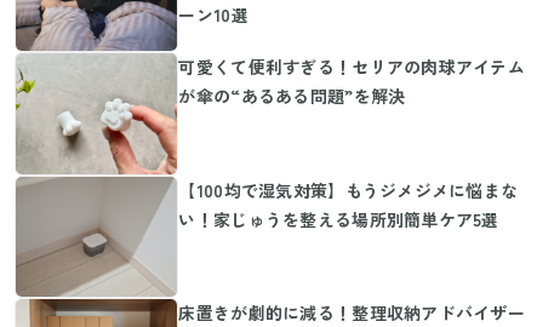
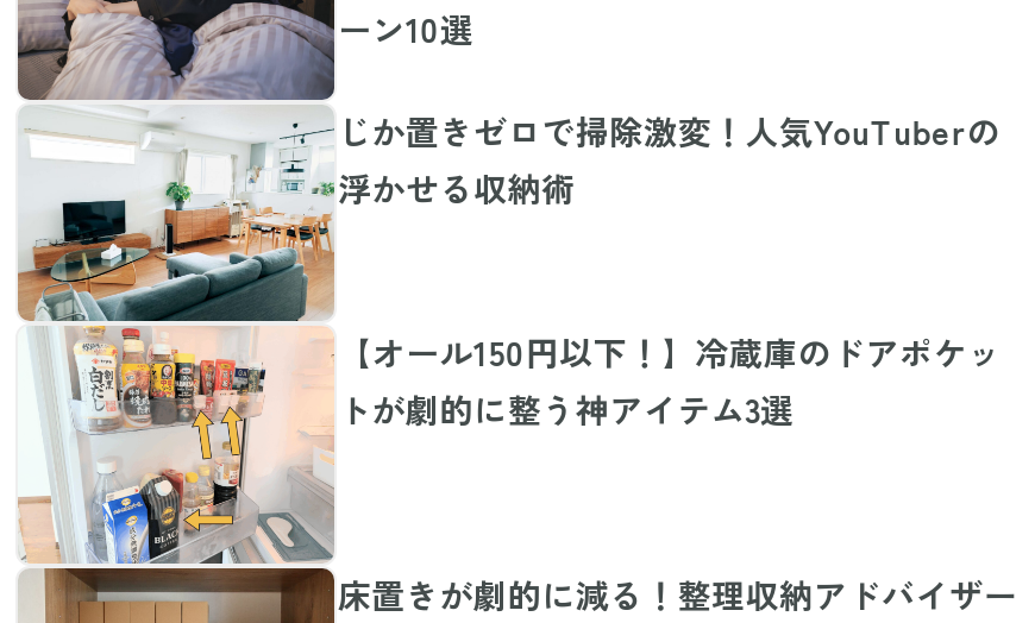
- [image]
- 可愛くて便利すぎる！セリアの肉球アイテム
- が傘の“あるある問題”を解決
+ [image]
+ じか置きゼロで掃除激変！人気YouTuberの
+ 浮かせる収納術

- 【100均で湿気対策】もうジメジメに悩まな
- い！家じゅうを整える場所別簡単ケア5選
+ 【オール150円以下！】冷蔵庫のドアポケッ
+ トが劇的に整う神アイテム3選
